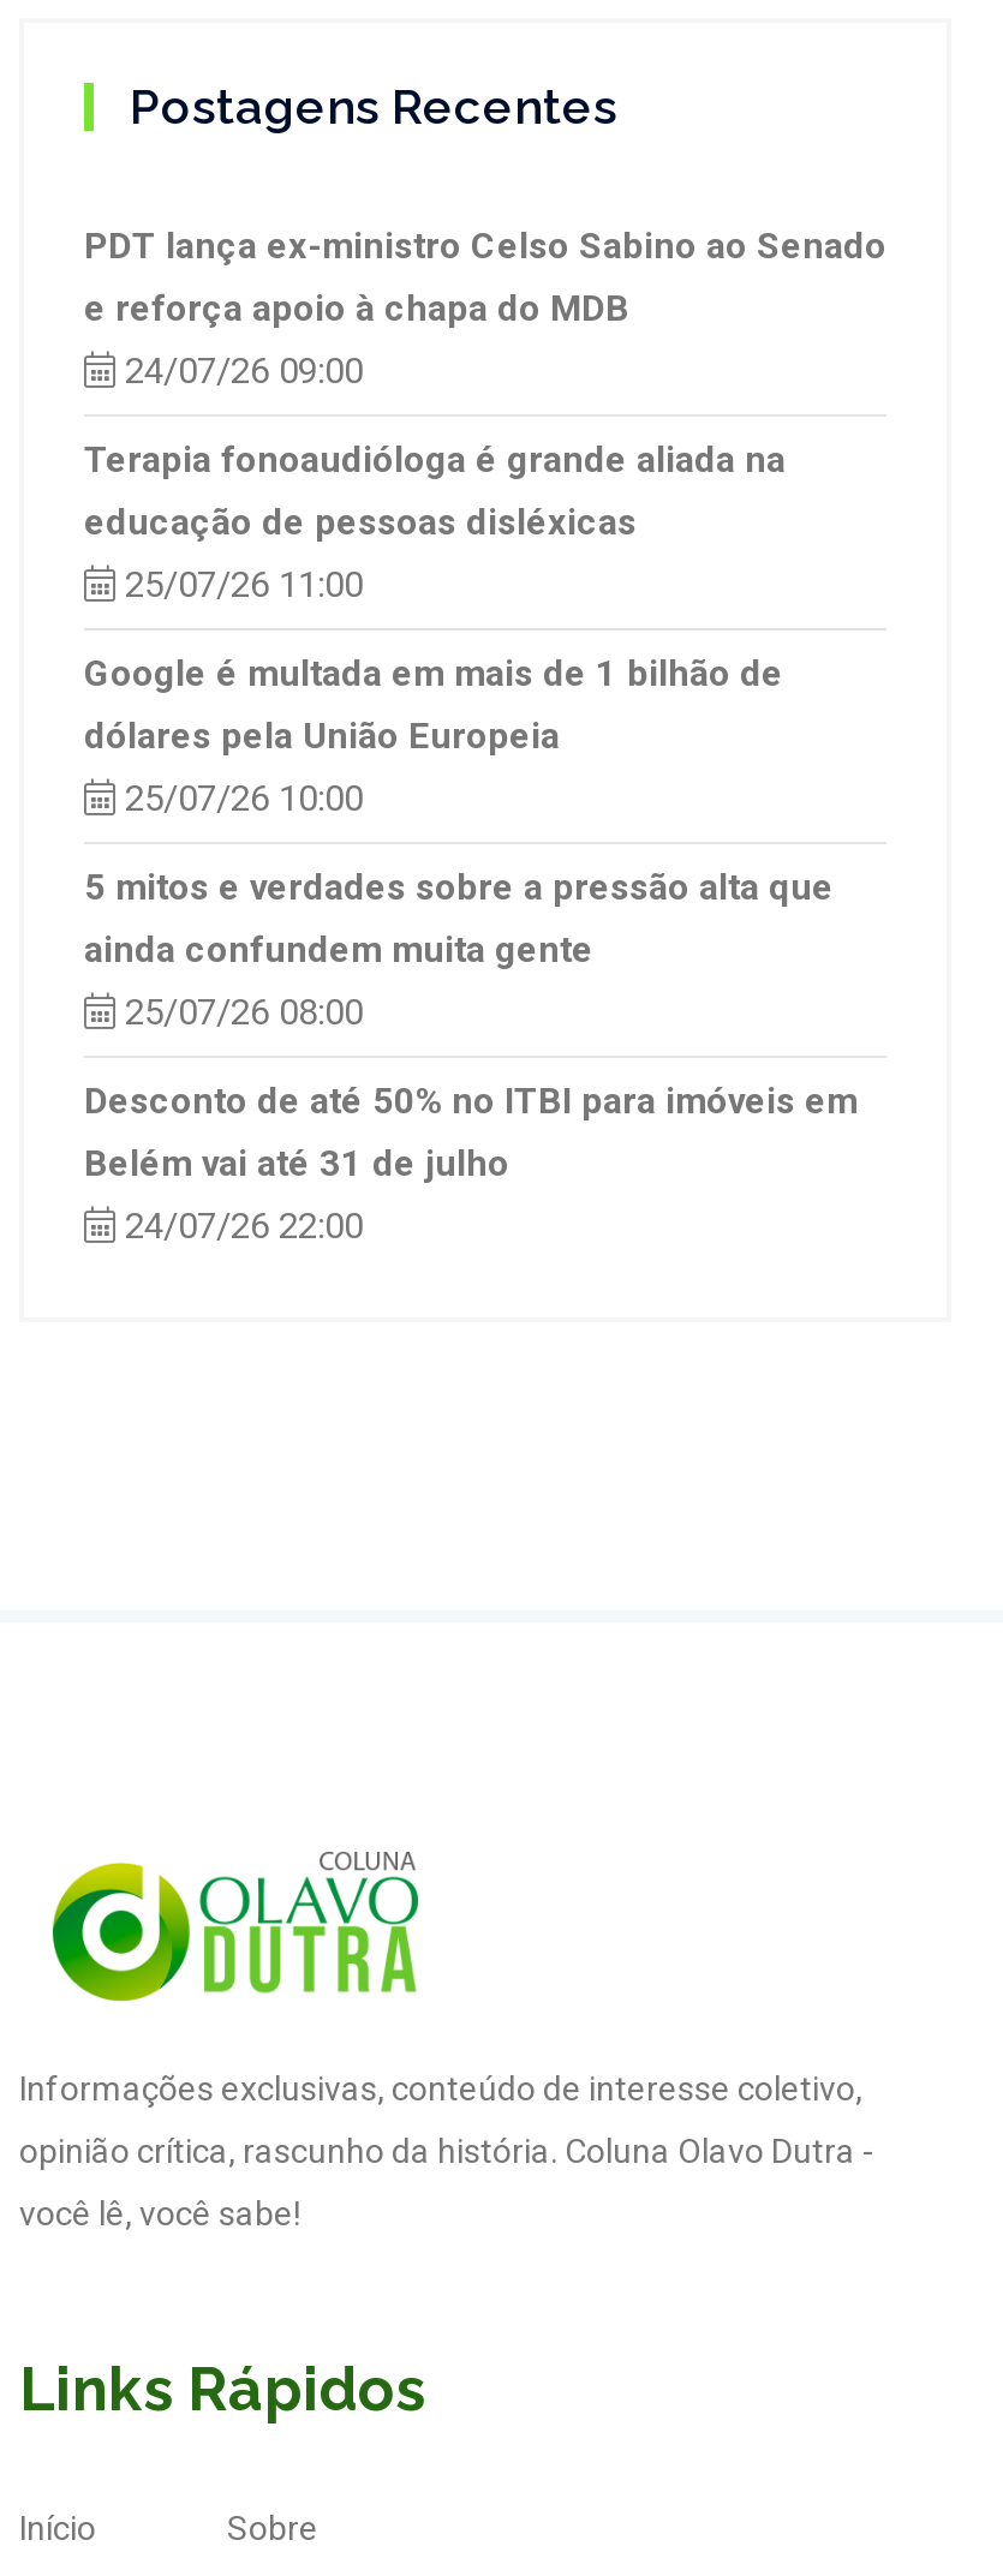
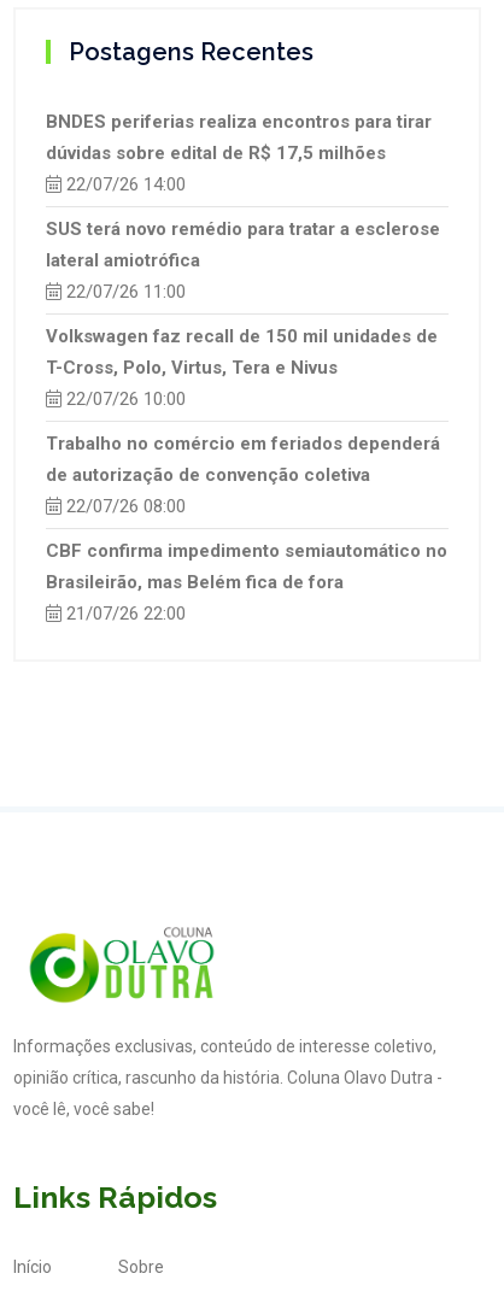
- PDT lança ex-ministro Celso Sabino ao Senado
- e reforça apoio à chapa do MDB
- 24/07/26 09:00
+ BNDES periferias realiza encontros para tirar
+ dúvidas sobre edital de R$ 17,5 milhões
+ 22/07/26 14:00

- Terapia fonoaudióloga é grande aliada na
- educação de pessoas disléxicas
- 25/07/26 11:00
+ SUS terá novo remédio para tratar a esclerose
+ lateral amiotrófica
+ 22/07/26 11:00

- Google é multada em mais de 1 bilhão de
- dólares pela União Europeia
- 25/07/26 10:00
+ Volkswagen faz recall de 150 mil unidades de
+ T-Cross, Polo, Virtus, Tera e Nivus
+ 22/07/26 10:00

- 5 mitos e verdades sobre a pressão alta que
- ainda confundem muita gente
- 25/07/26 08:00
+ Trabalho no comércio em feriados dependerá
+ de autorização de convenção coletiva
+ 22/07/26 08:00

- Desconto de até 50% no ITBI para imóveis em
- Belém vai até 31 de julho
- 24/07/26 22:00
+ CBF confirma impedimento semiautomático no
+ Brasileirão, mas Belém fica de fora
+ 21/07/26 22:00
